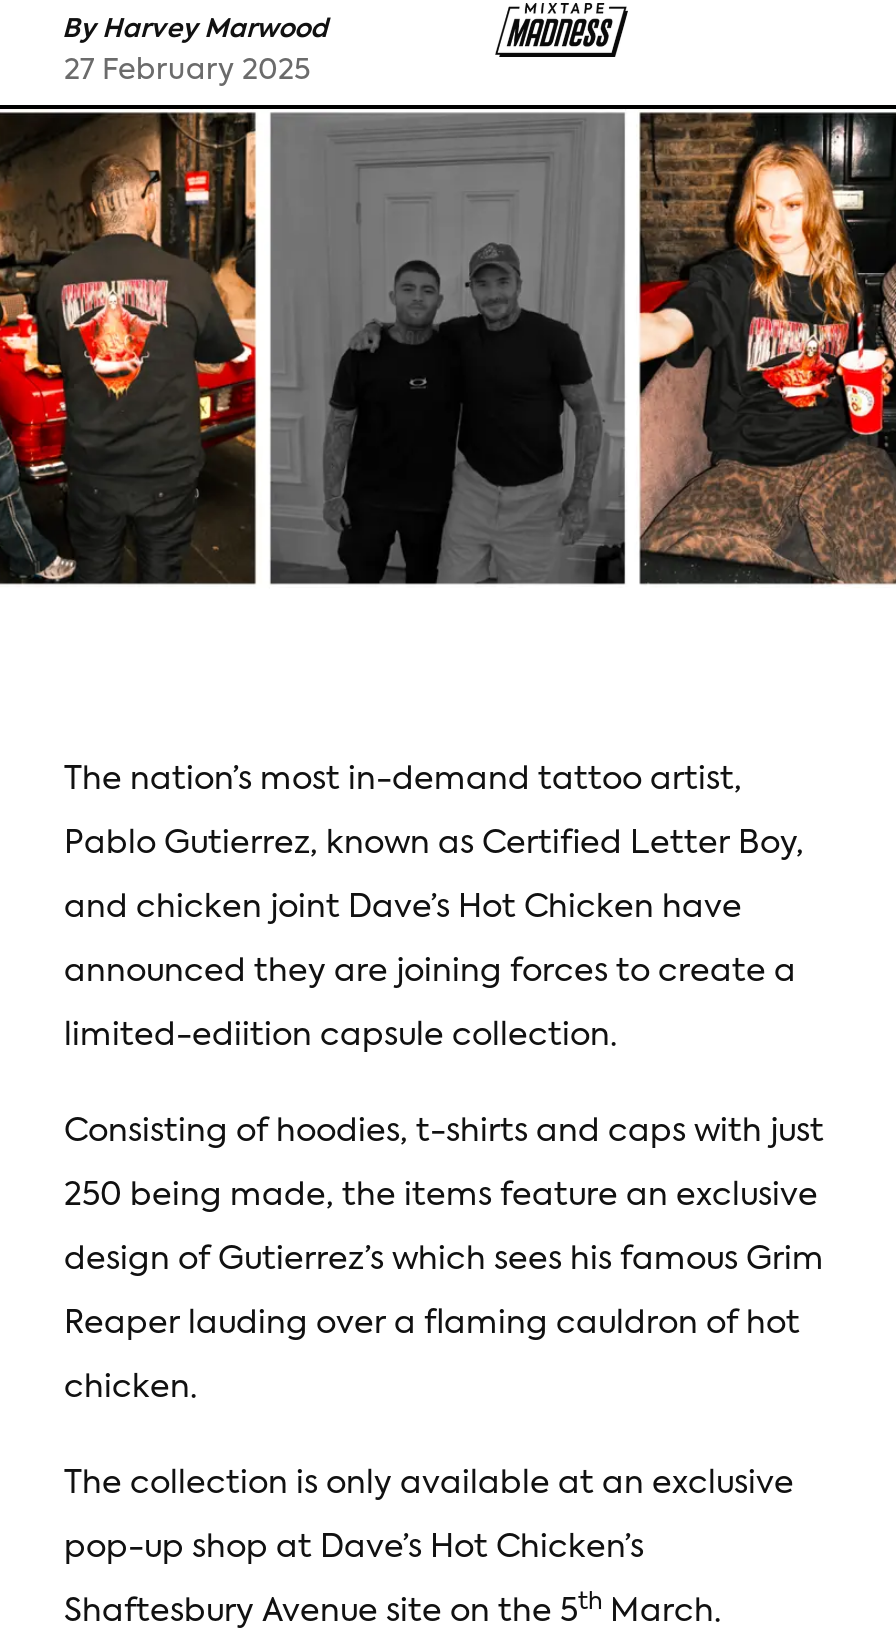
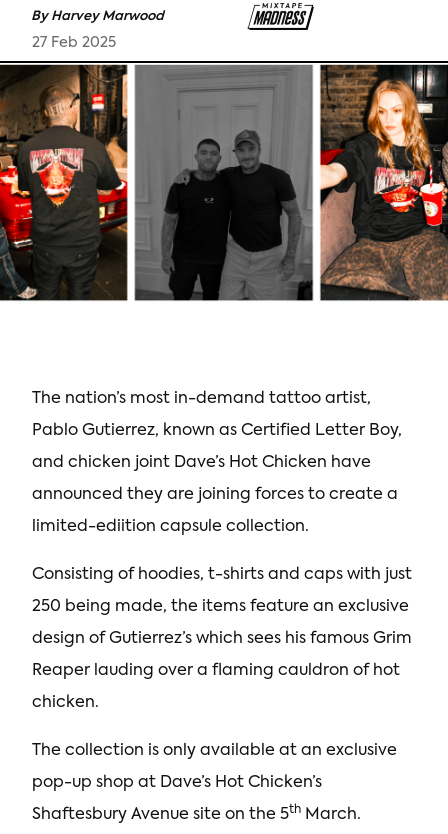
- 27 February 2025
+ 27 Feb 2025
